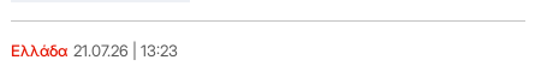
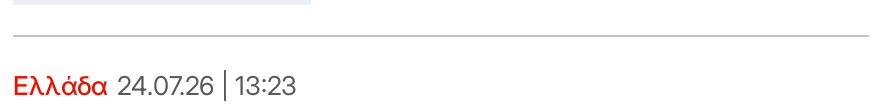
- Ελλάδα 21.07.26 13:23
+ Ελλάδα 24.07.26 13:23
